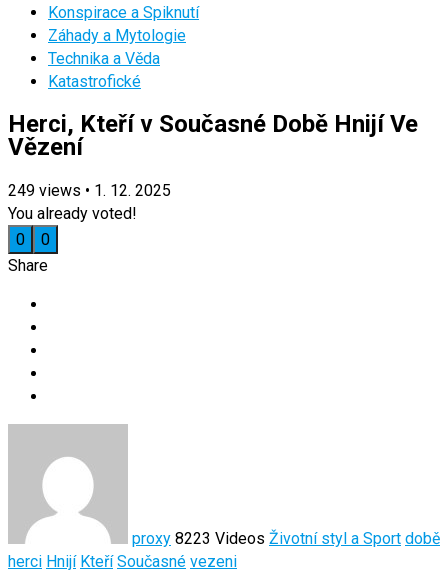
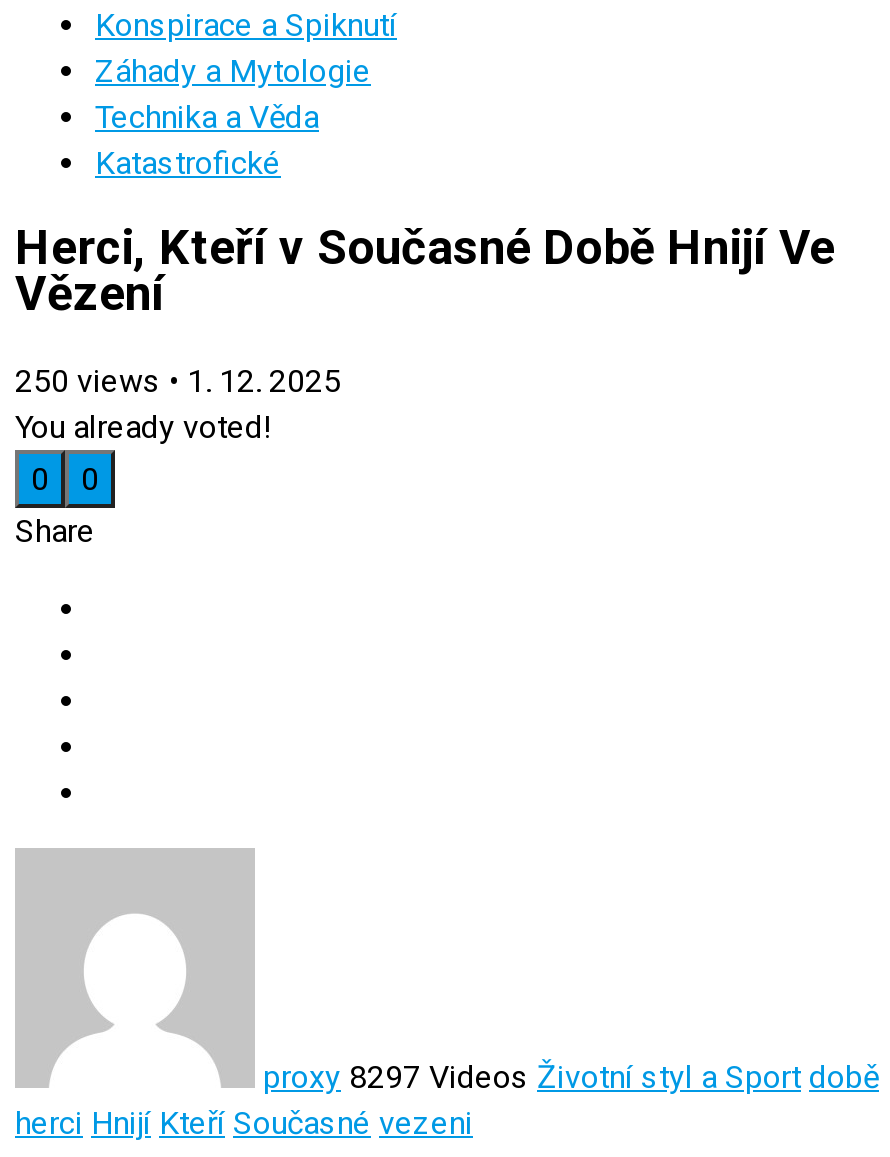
- 249 views • 1. 12. 2025
+ 250 views • 1. 12. 2025

- proxy 8223 Videos Životní styl a Sport době
+ proxy 8297 Videos Životní styl a Sport době
